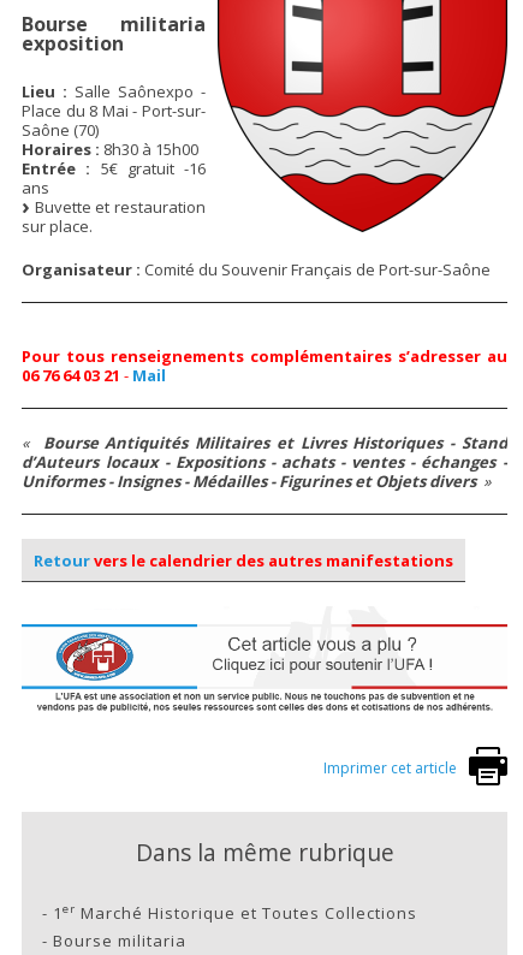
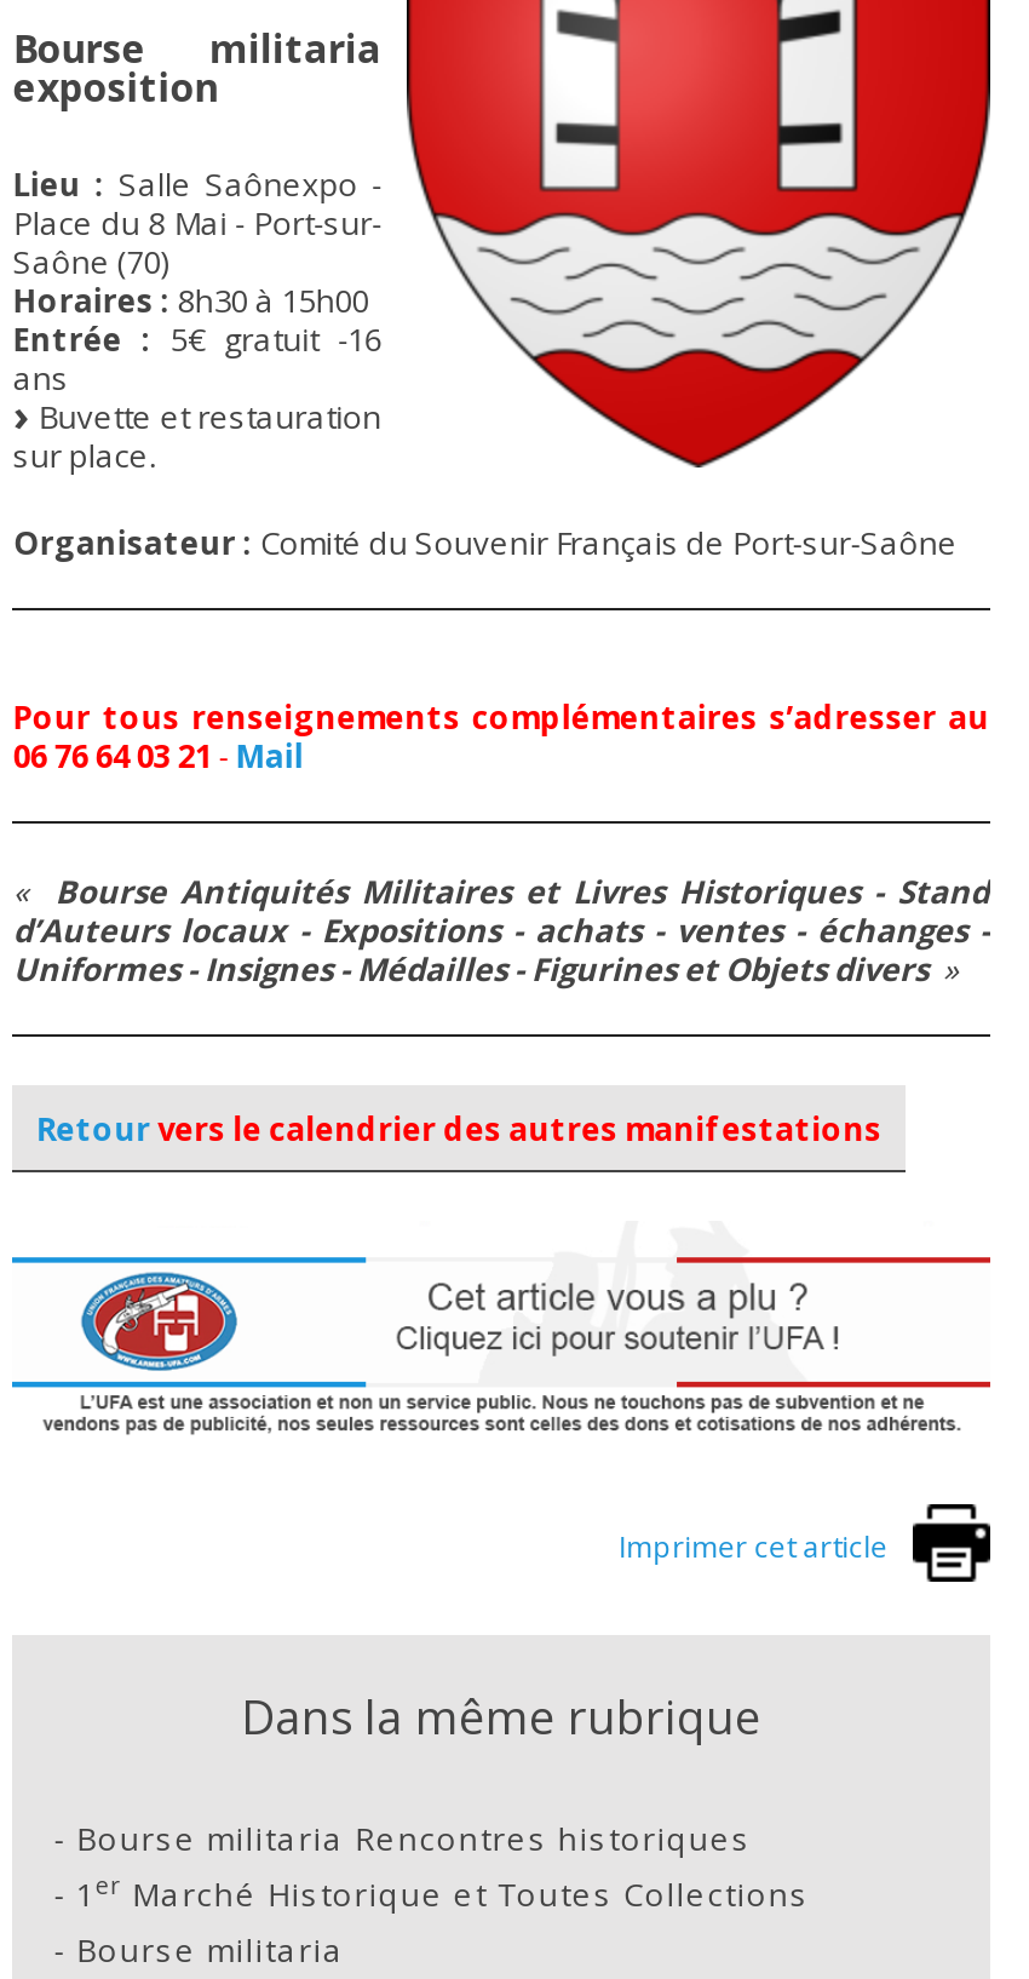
+ - Bourse militaria Rencontres historiques
